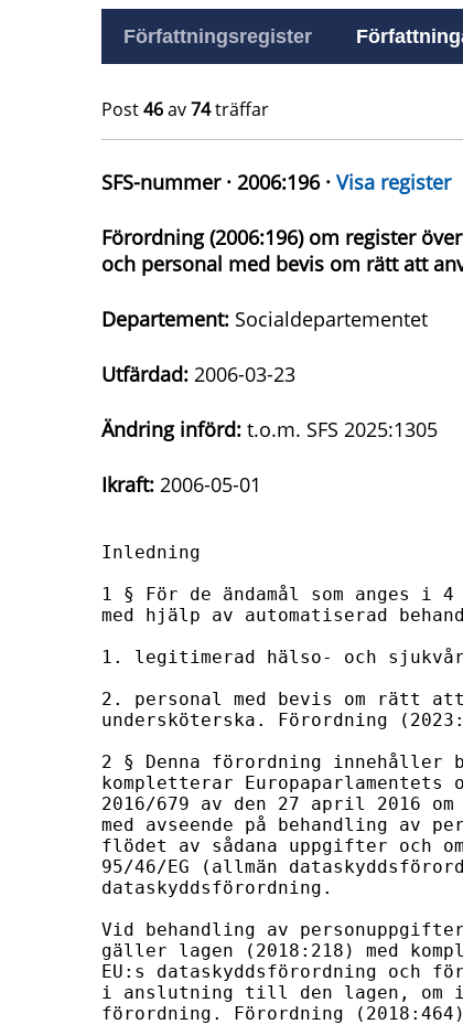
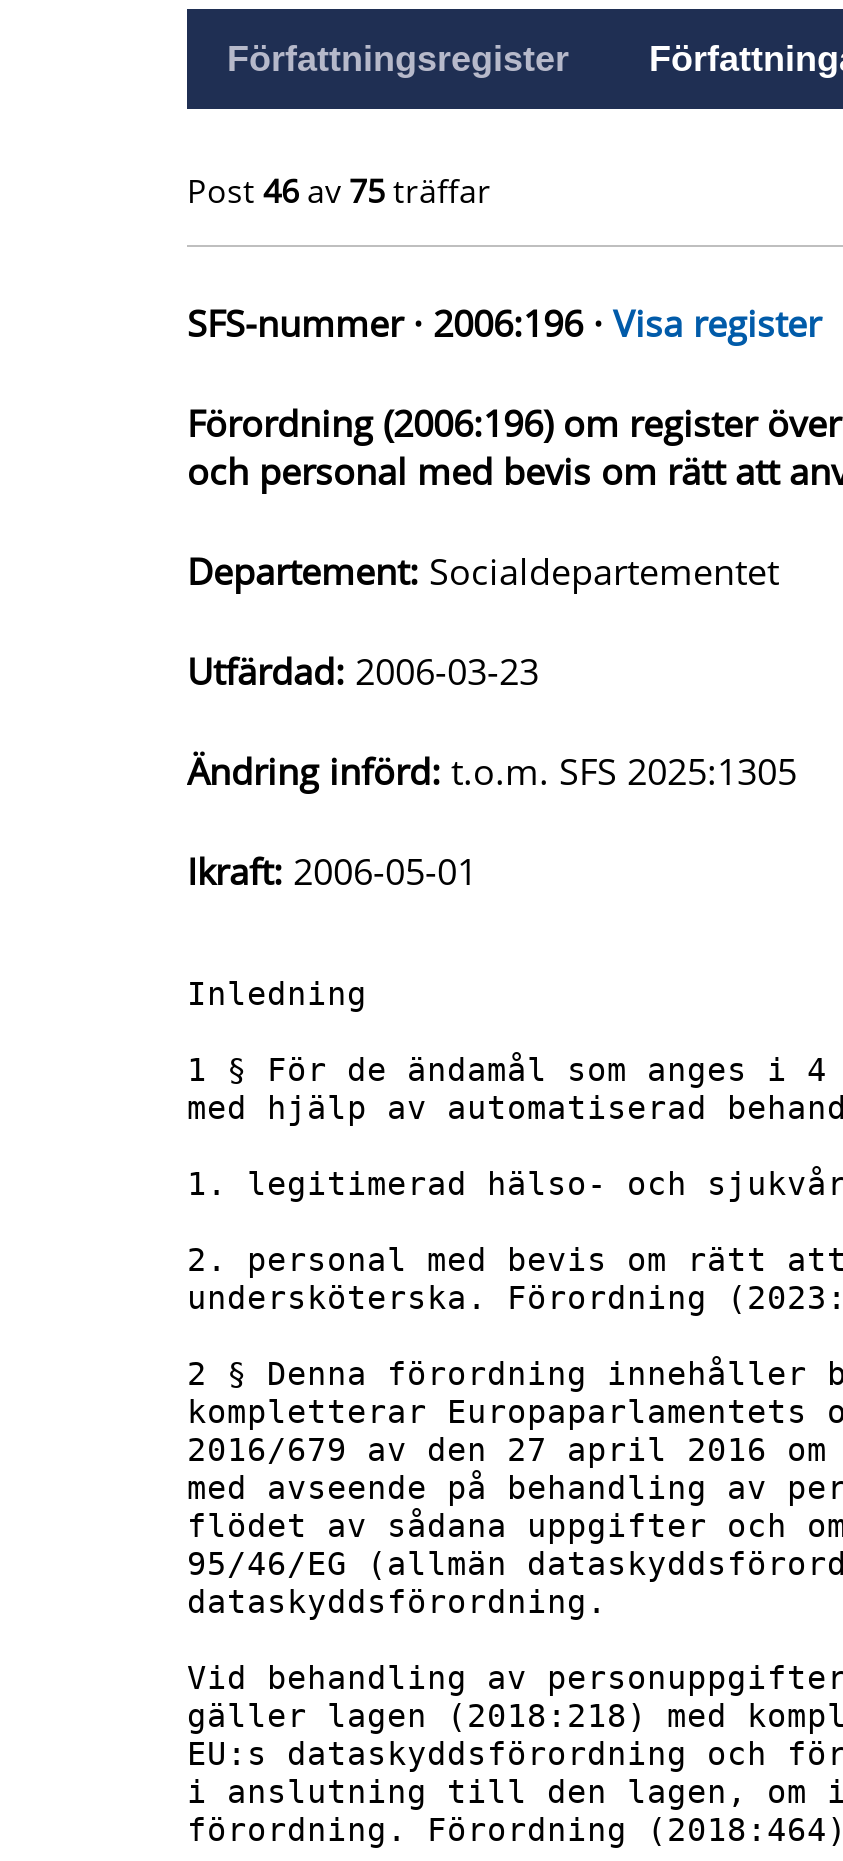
- Post 46 av 74 träffar
+ Post 46 av 75 träffar
